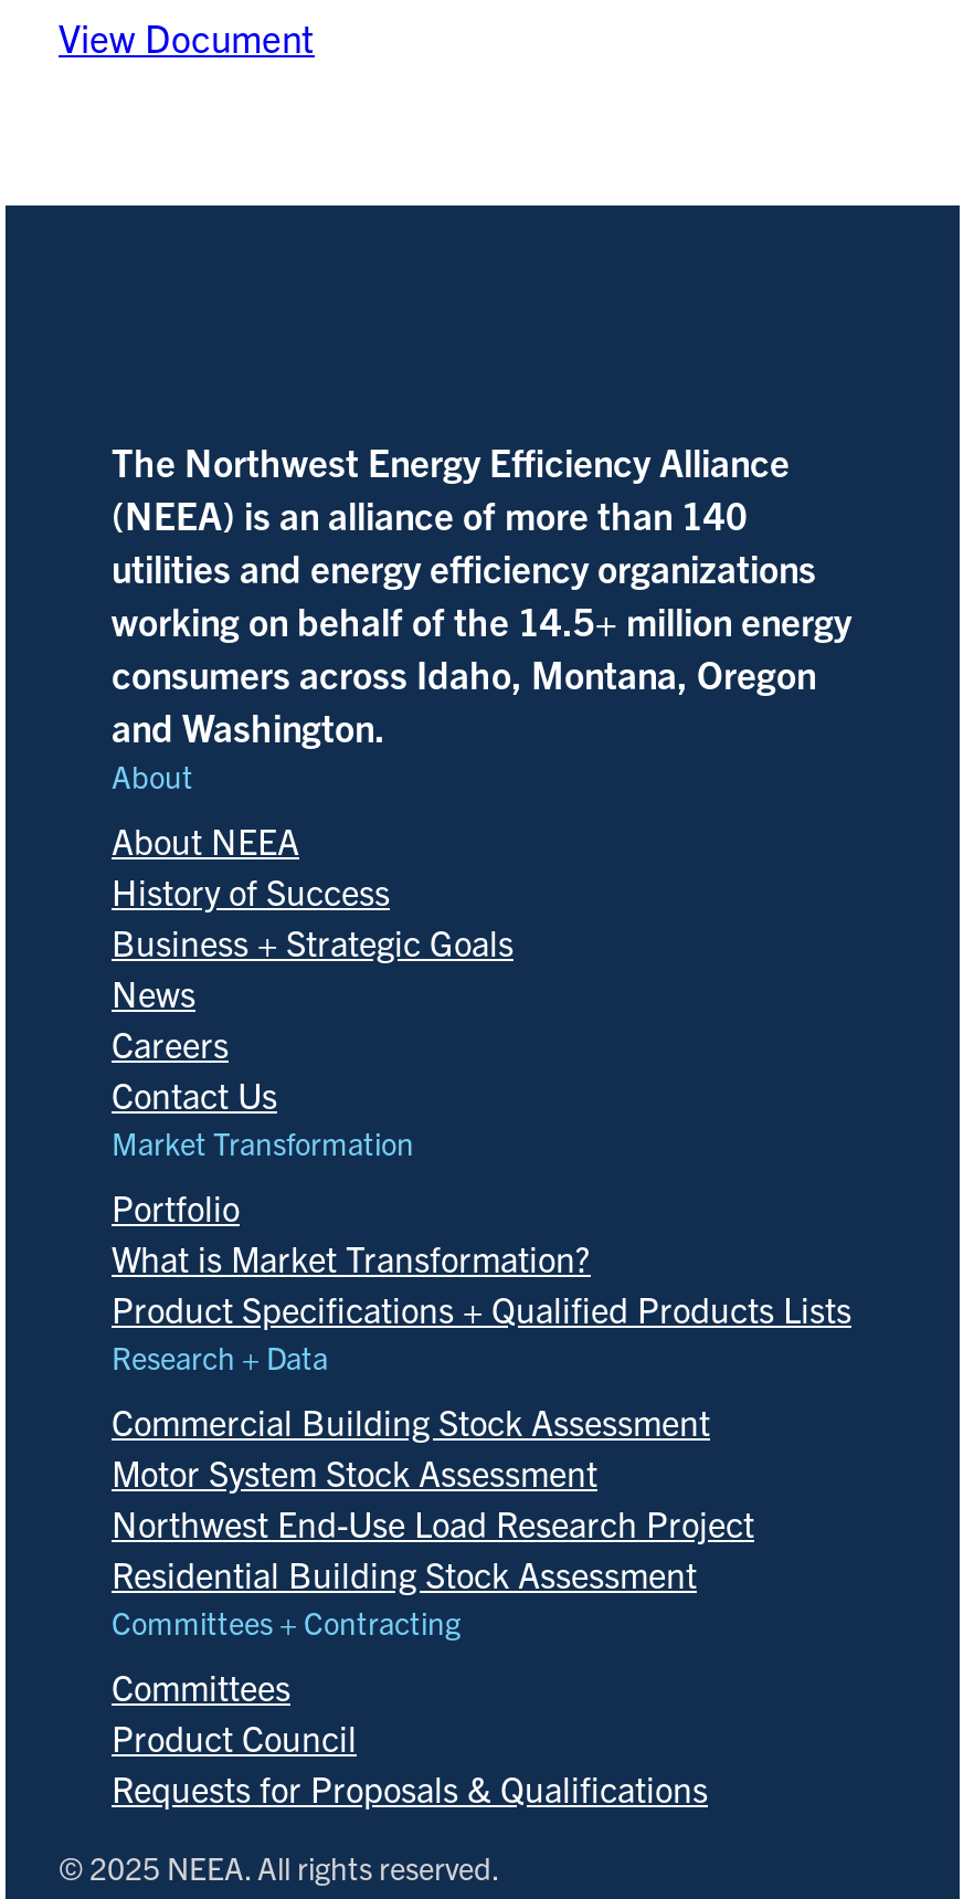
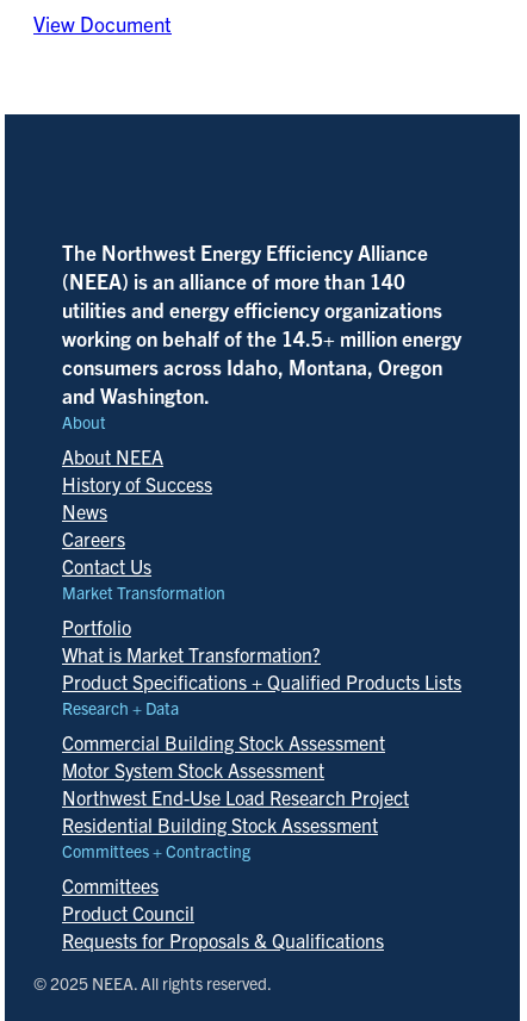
- Business + Strategic Goals
